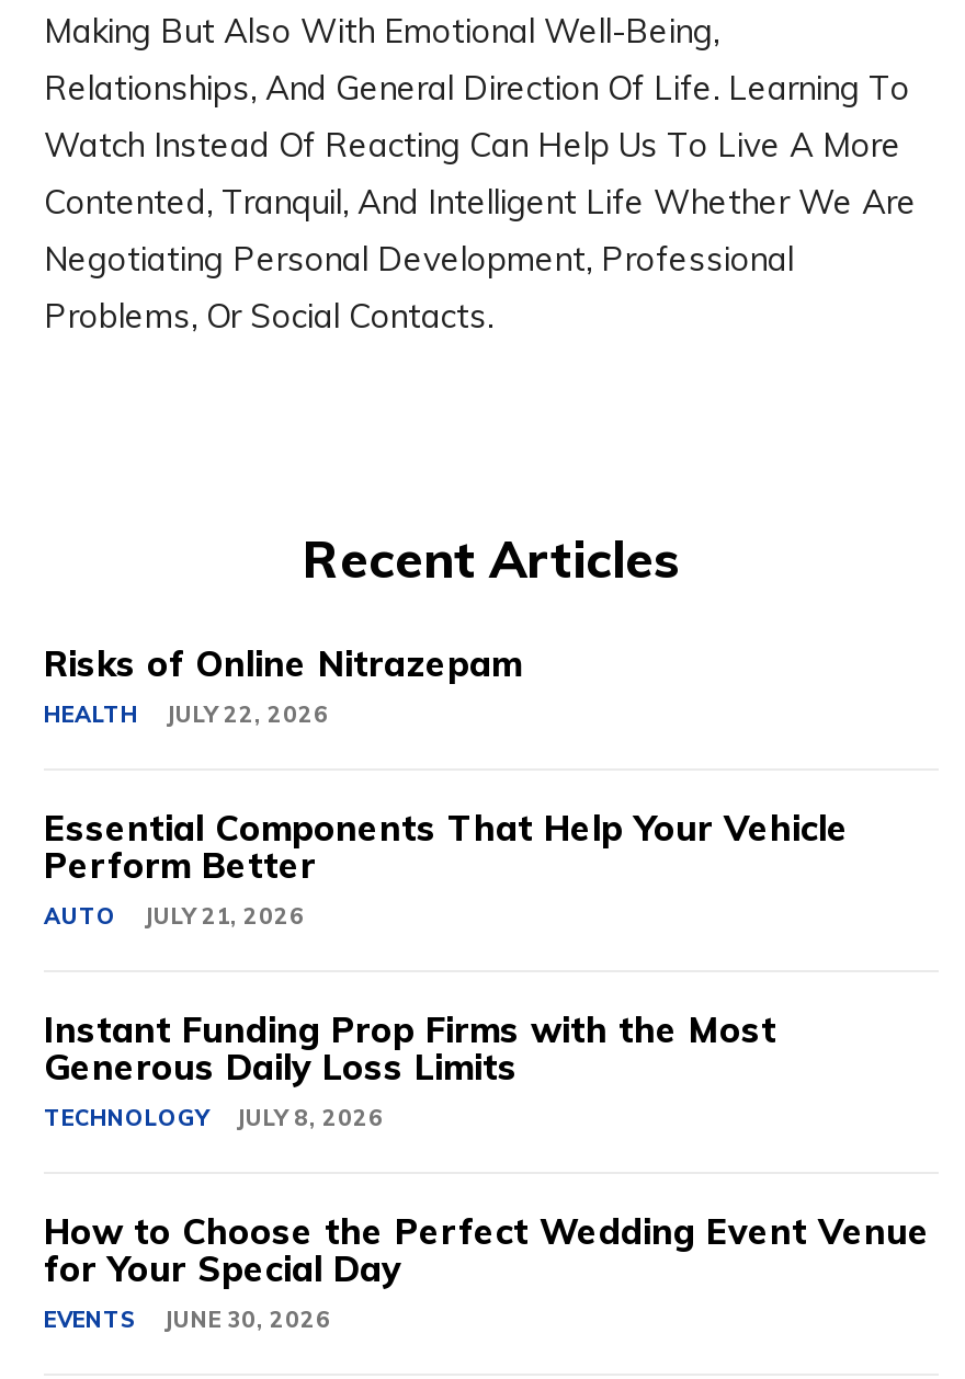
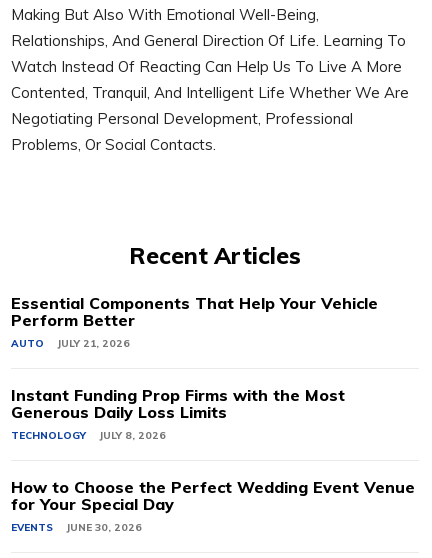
- Risks of Online Nitrazepam
- HEALTH
- JULY 22, 2026
